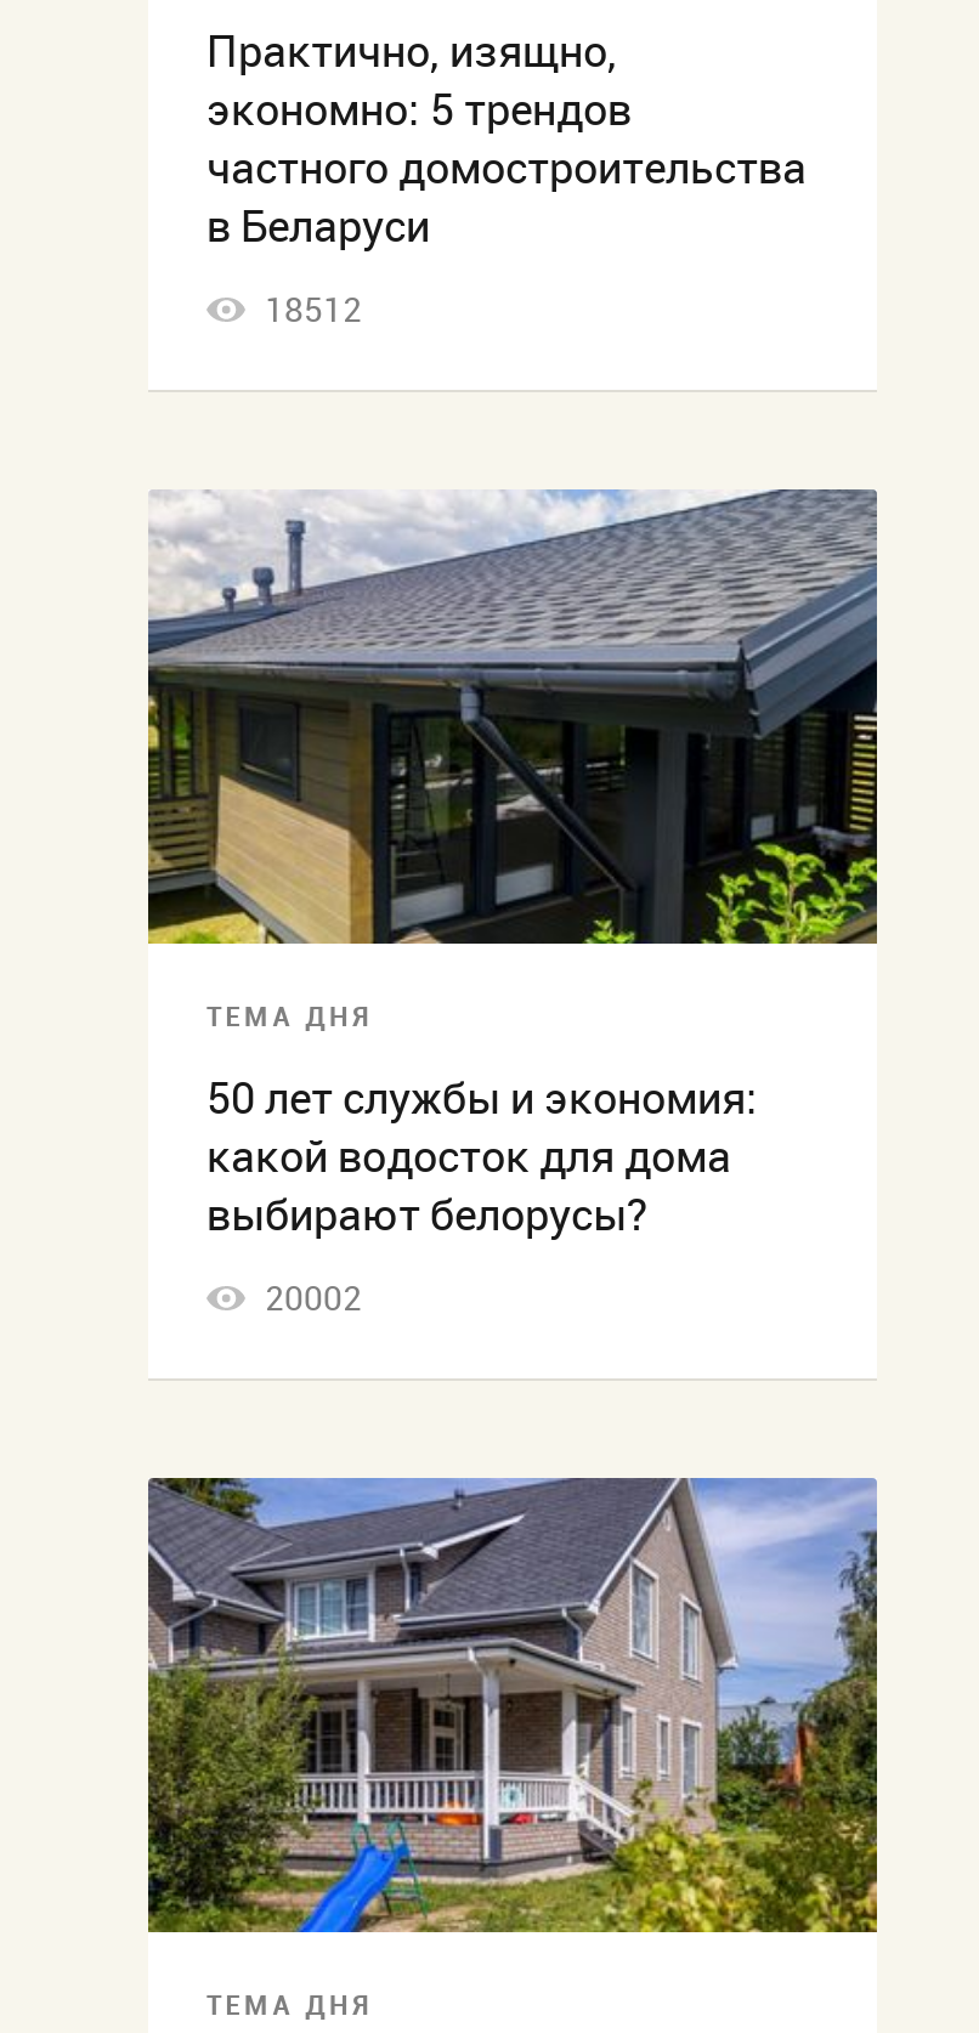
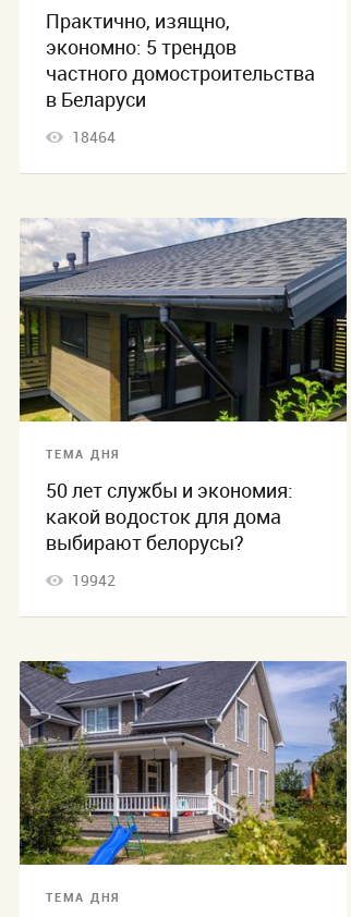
- 18512
+ 18464

- 20002
+ 19942
